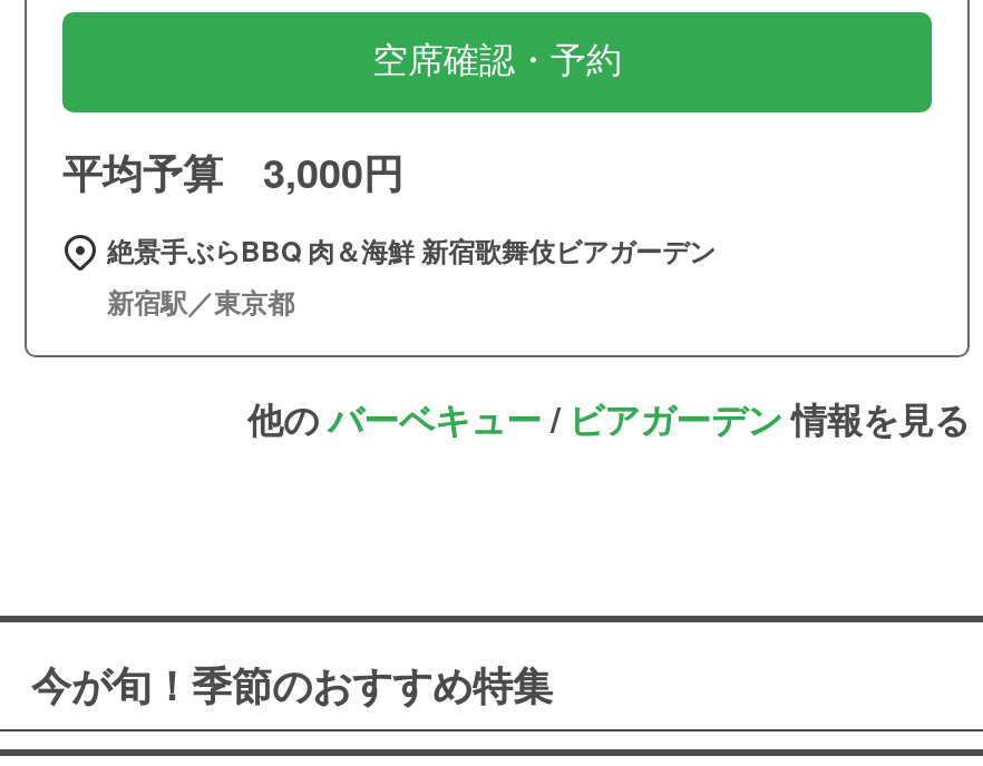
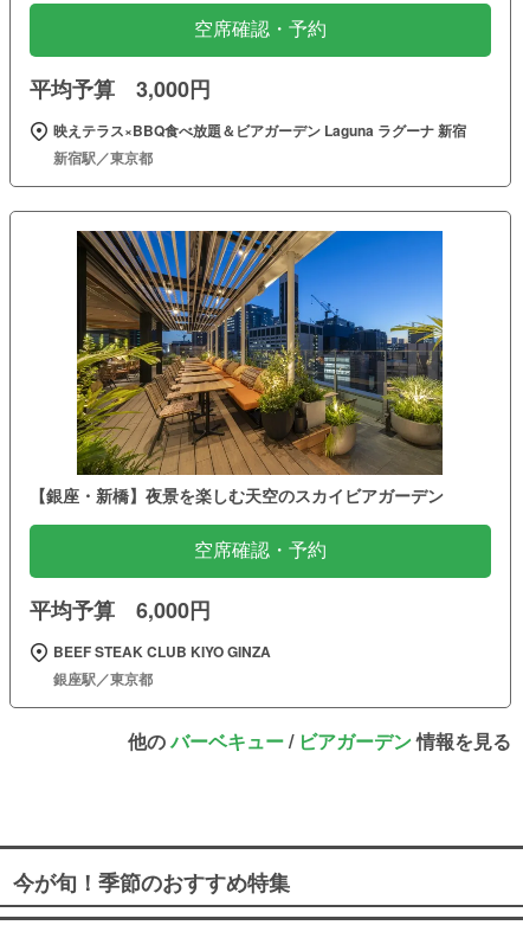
- 絶景手ぶらBBQ 肉＆海鮮 新宿歌舞伎ビアガーデン
+ 映えテラス×BBQ食べ放題＆ビアガーデン Laguna ラグーナ 新宿

+ [image]
+ 【銀座・新橋】夜景を楽しむ天空のスカイビアガーデン
+ 空席確認・予約
+ 平均予算 6,000円
+ BEEF STEAK CLUB KIYO GINZA
+ 銀座駅／東京都
